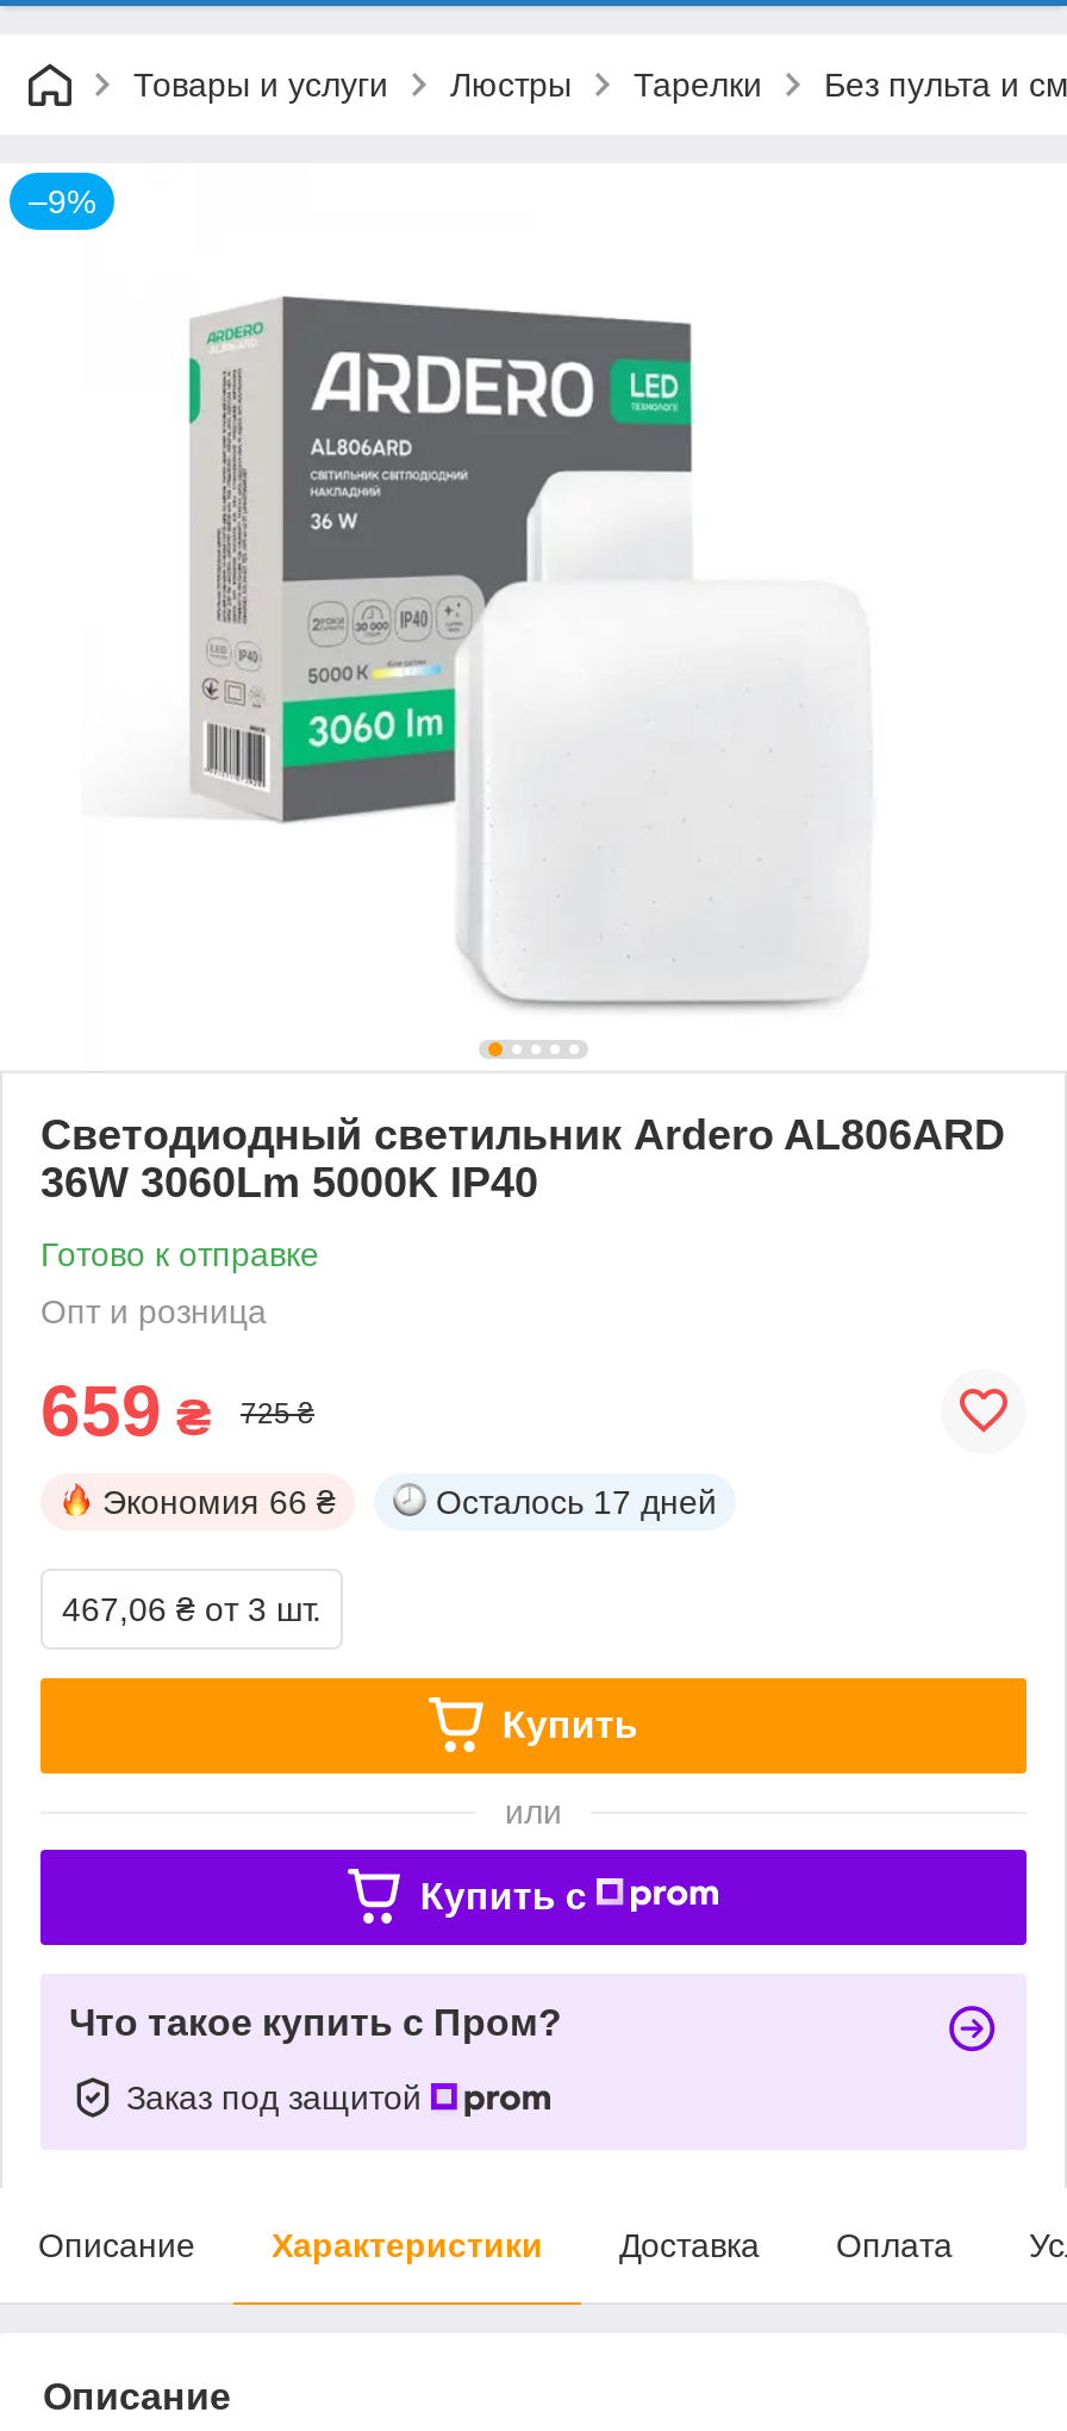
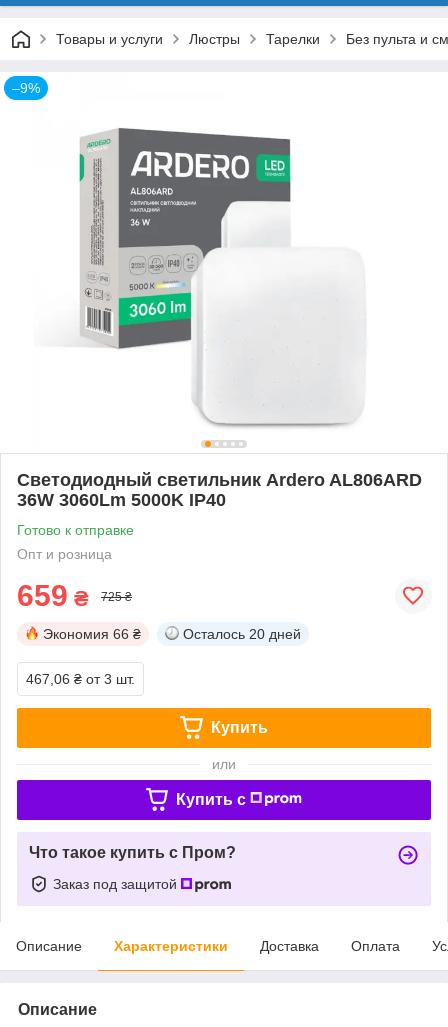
- Осталось 17 дней
+ Осталось 20 дней
